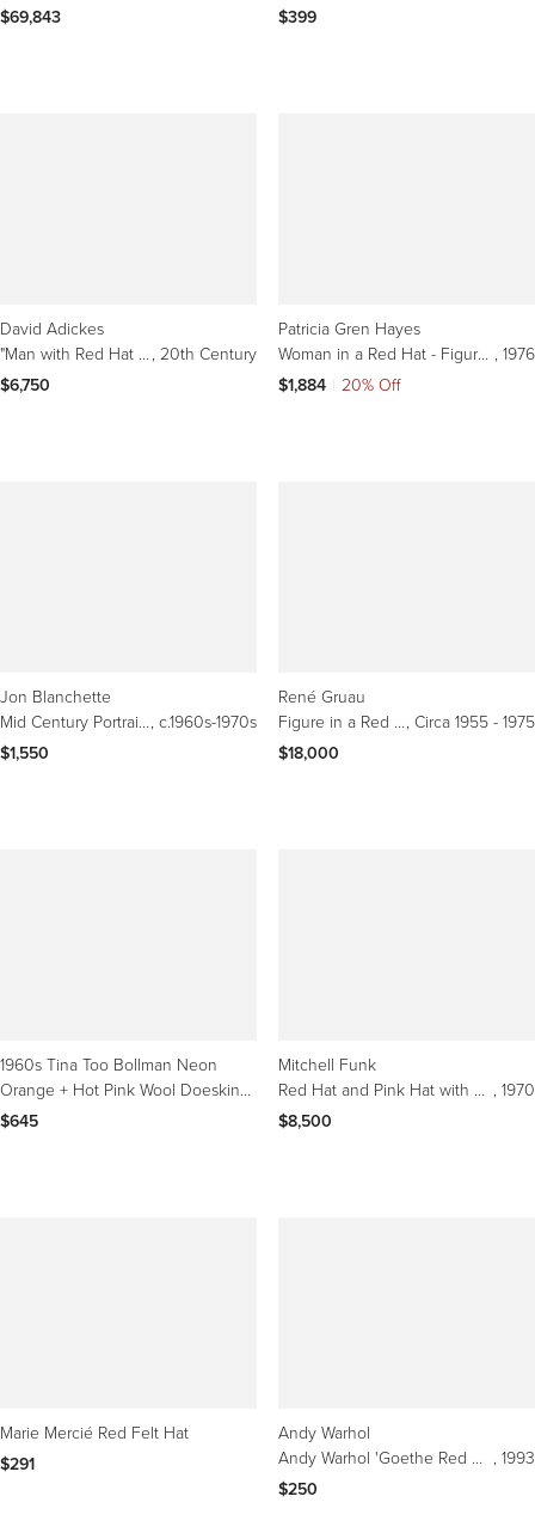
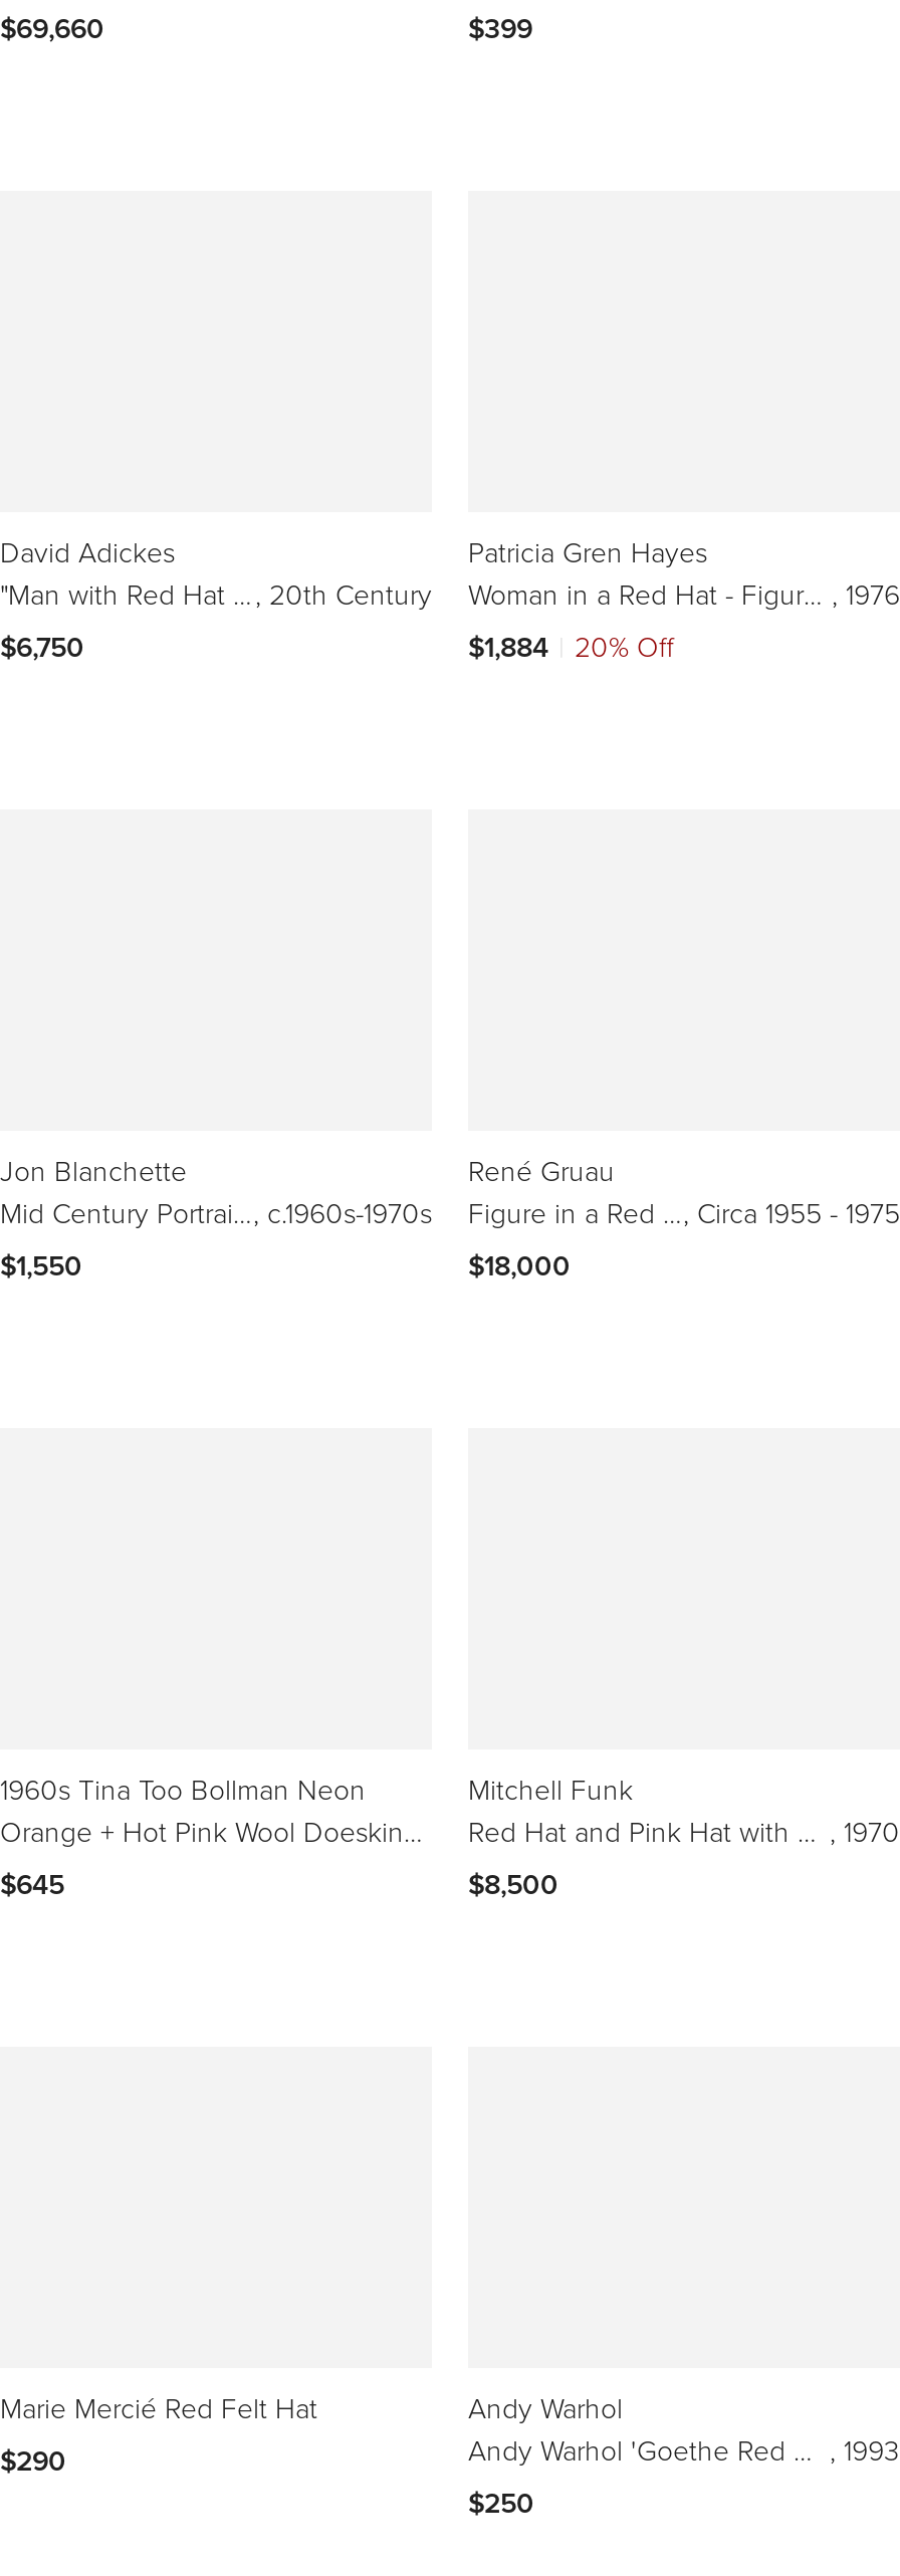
- $69,843
+ $69,660

- $291
+ $290
